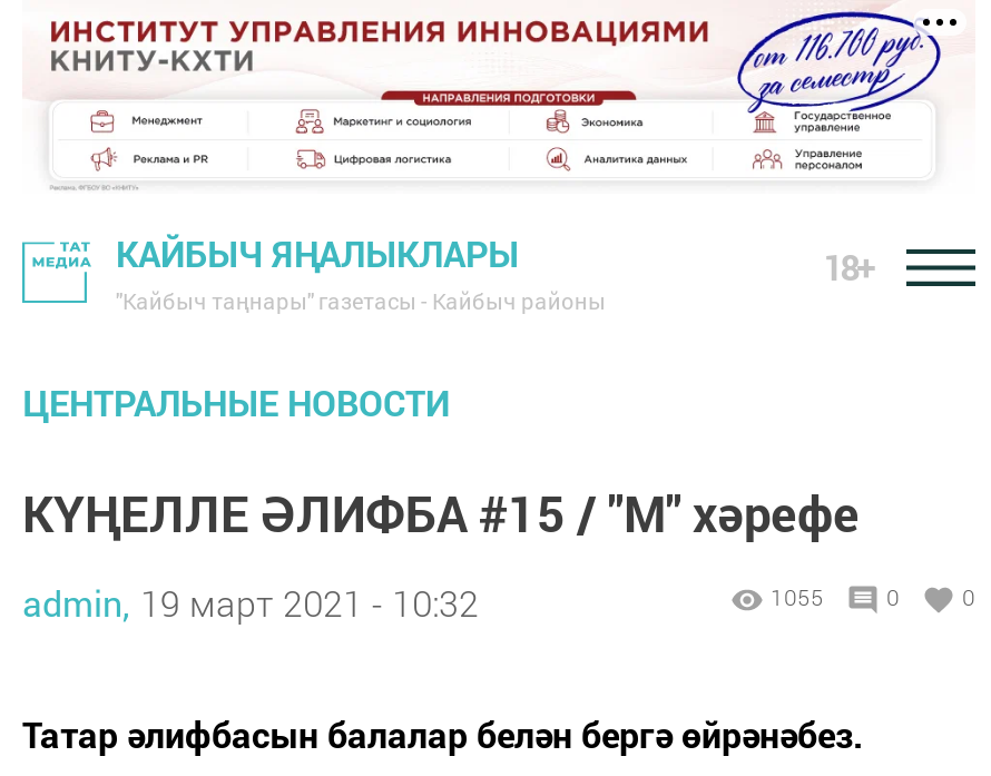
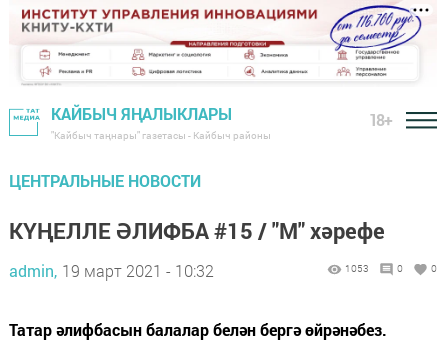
- 1055
+ 1053
